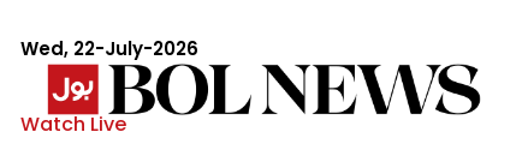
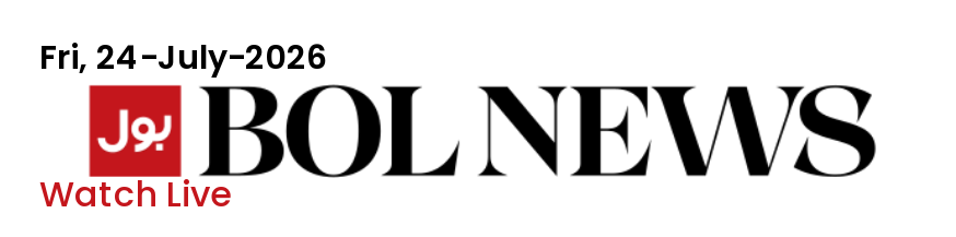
- Wed, 22-July-2026
+ Fri, 24-July-2026
